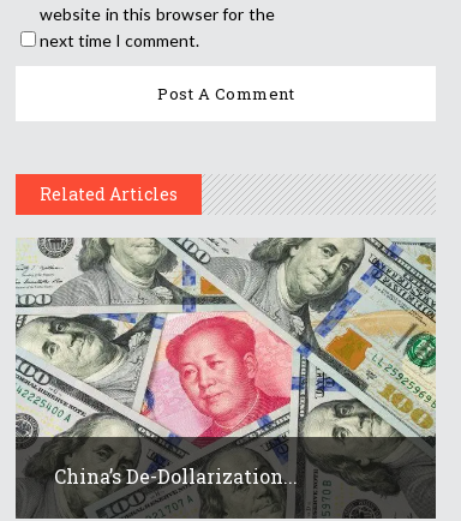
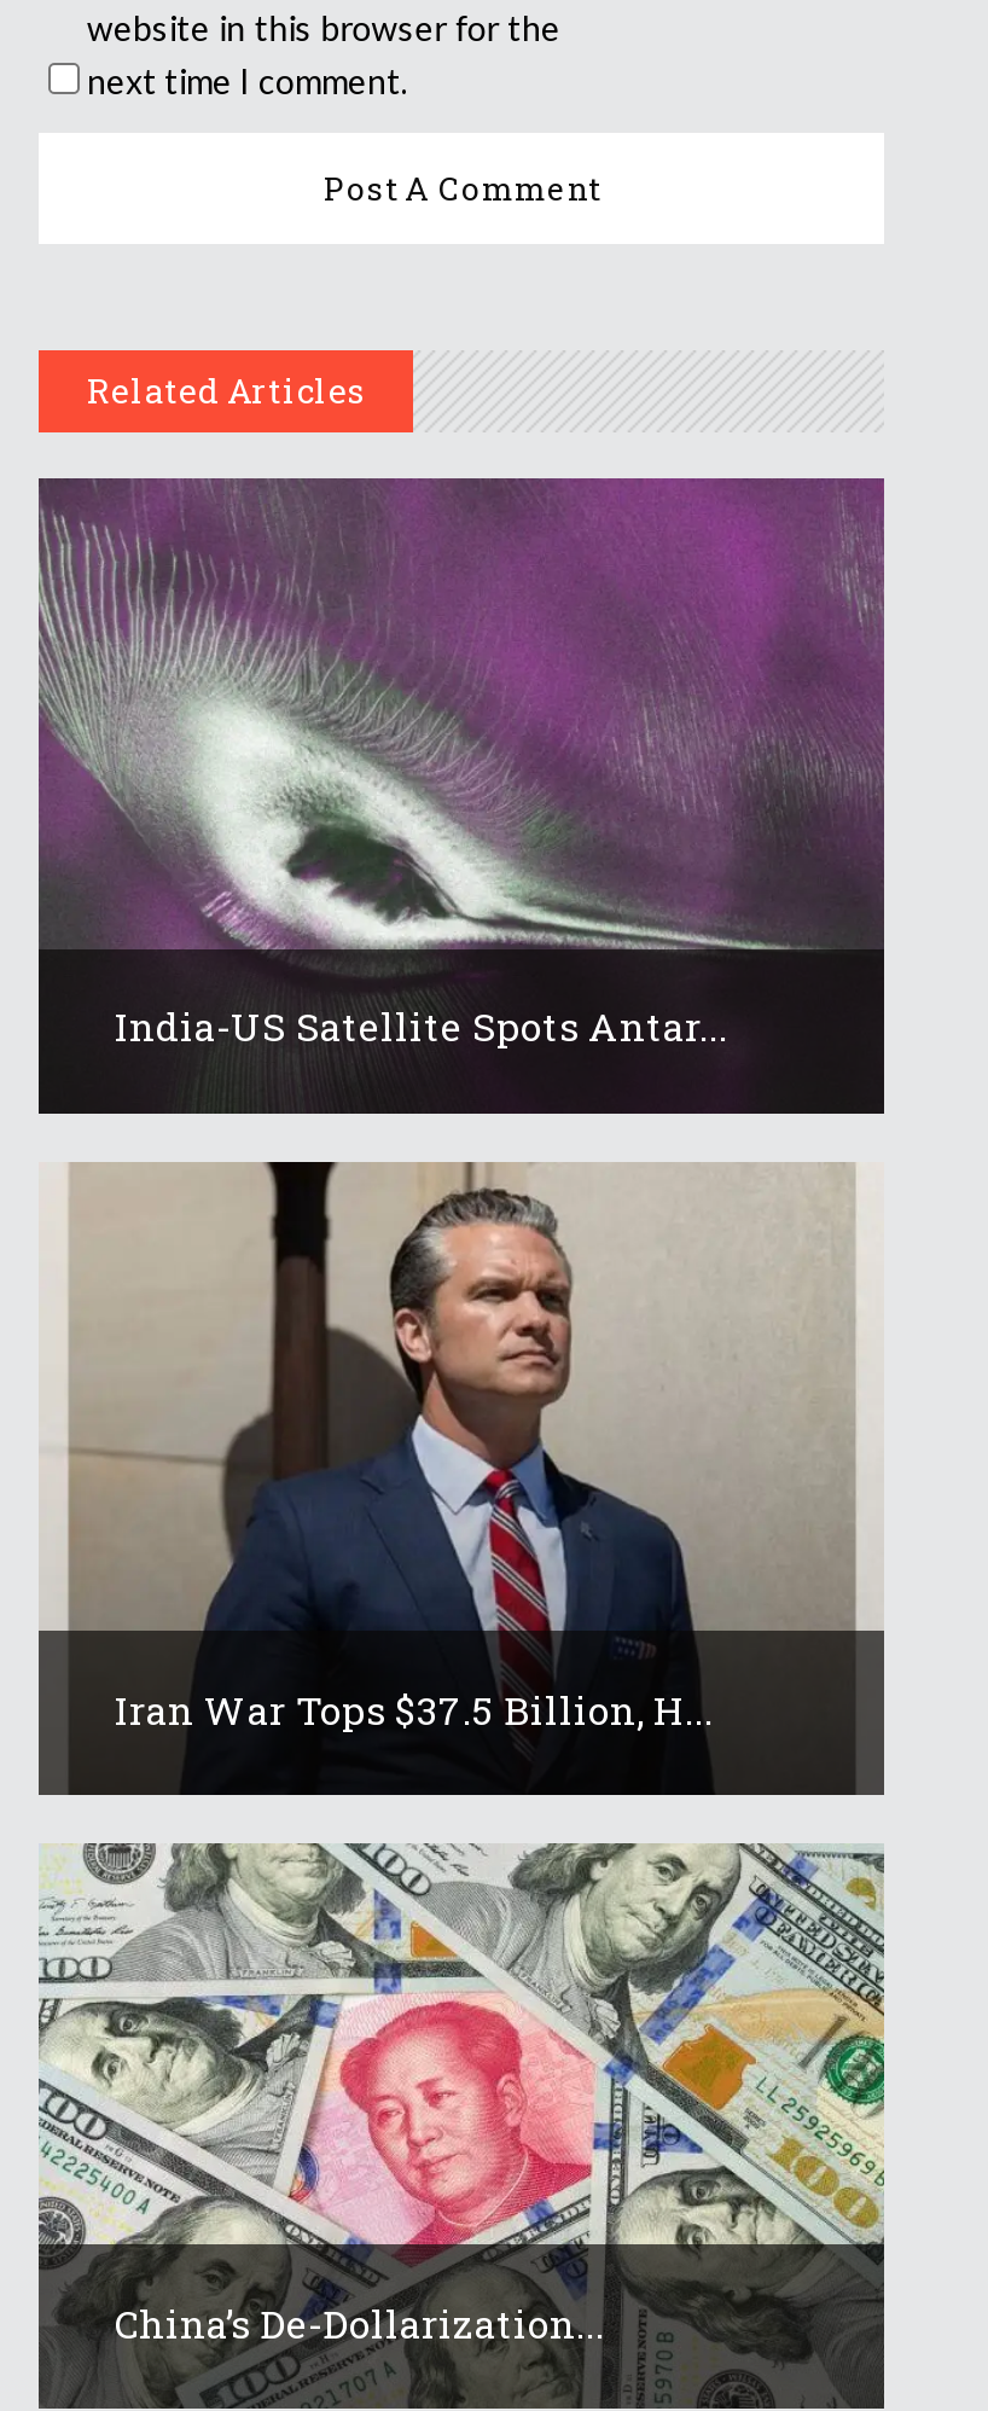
+ [image]
+ India-US Satellite Spots Antar...

+ [image]
+ Iran War Tops $37.5 Billion, H...
